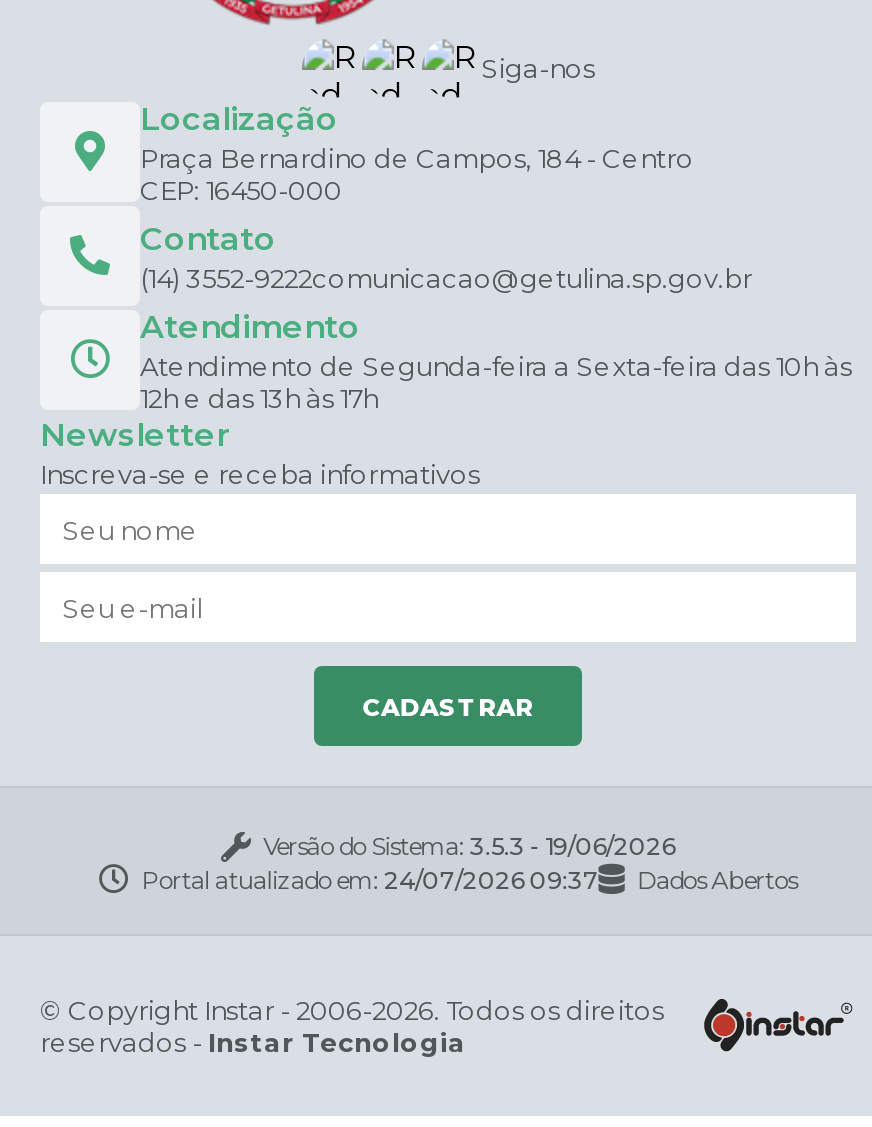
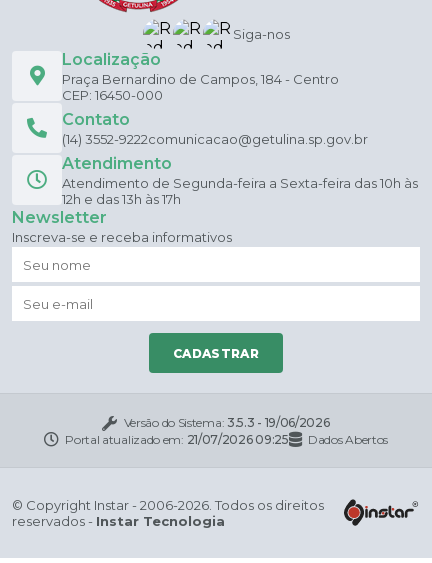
- Portal atualizado em: 24/07/2026 09:37
+ Portal atualizado em: 21/07/2026 09:25
